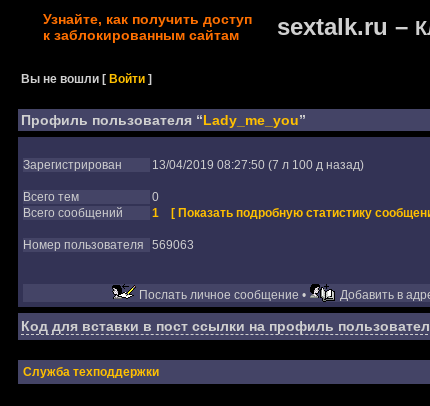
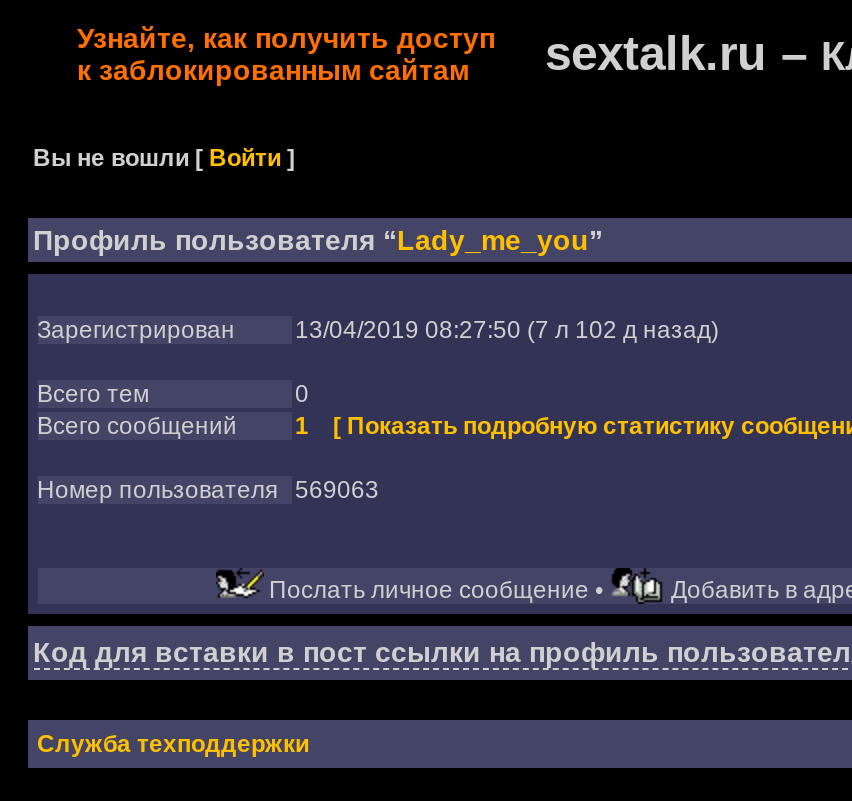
- Зарегистрирован 13/04/2019 08:27:50 (7 л 100 д назад)
+ Зарегистрирован 13/04/2019 08:27:50 (7 л 102 д назад)
